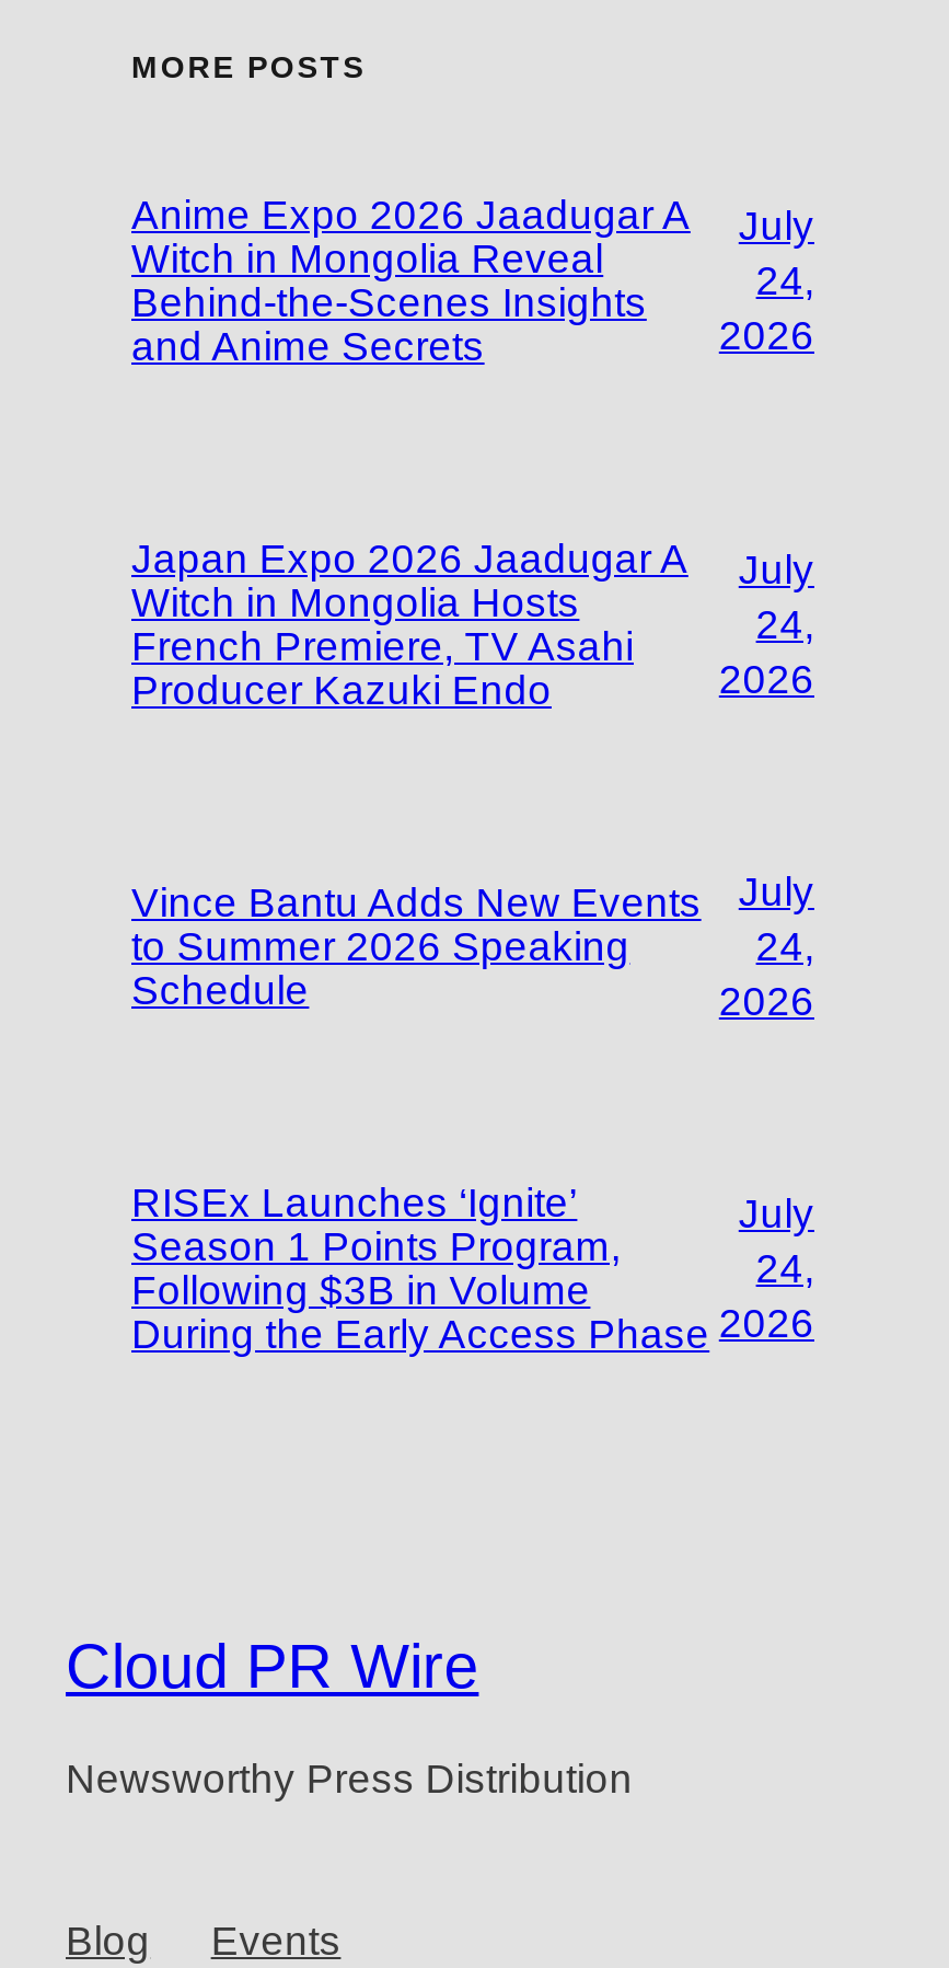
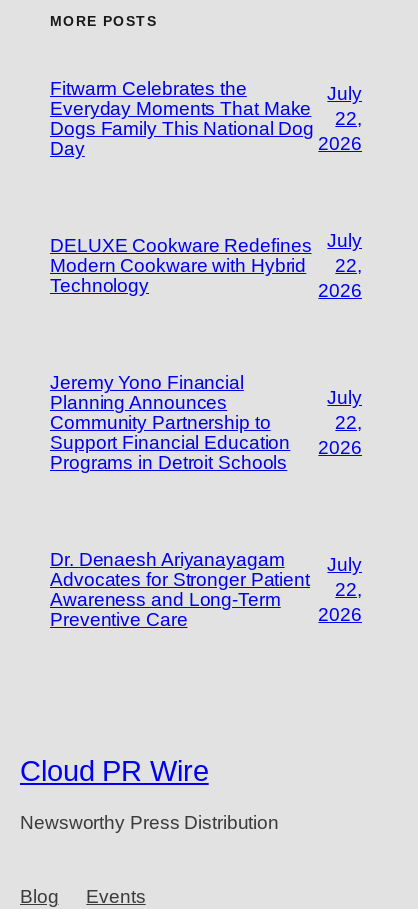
- Anime Expo 2026 Jaadugar A
- Witch in Mongolia Reveal
- Behind-the-Scenes Insights
- and Anime Secrets
+ Fitwarm Celebrates the
+ Everyday Moments That Make
+ Dogs Family This National Dog
+ Day

- 24,
+ 22,

- Japan Expo 2026 Jaadugar A
- Witch in Mongolia Hosts
- French Premiere, TV Asahi
- Producer Kazuki Endo
+ DELUXE Cookware Redefines
+ Modern Cookware with Hybrid
+ Technology

- 24,
+ 22,

- Vince Bantu Adds New Events
- to Summer 2026 Speaking
- Schedule
+ Jeremy Yono Financial
+ Planning Announces
+ Community Partnership to
+ Support Financial Education
+ Programs in Detroit Schools

- 24,
+ 22,

- RISEx Launches ‘Ignite’
- Season 1 Points Program,
- Following $3B in Volume
- During the Early Access Phase
+ Dr. Denaesh Ariyanayagam
+ Advocates for Stronger Patient
+ Awareness and Long-Term
+ Preventive Care

- 24,
+ 22,
